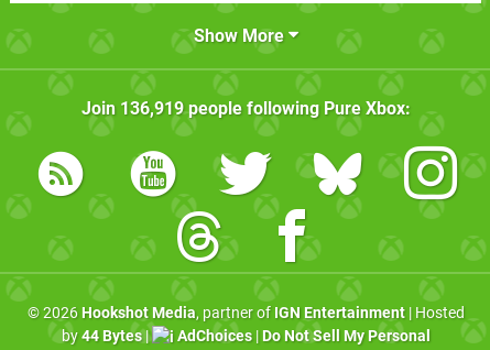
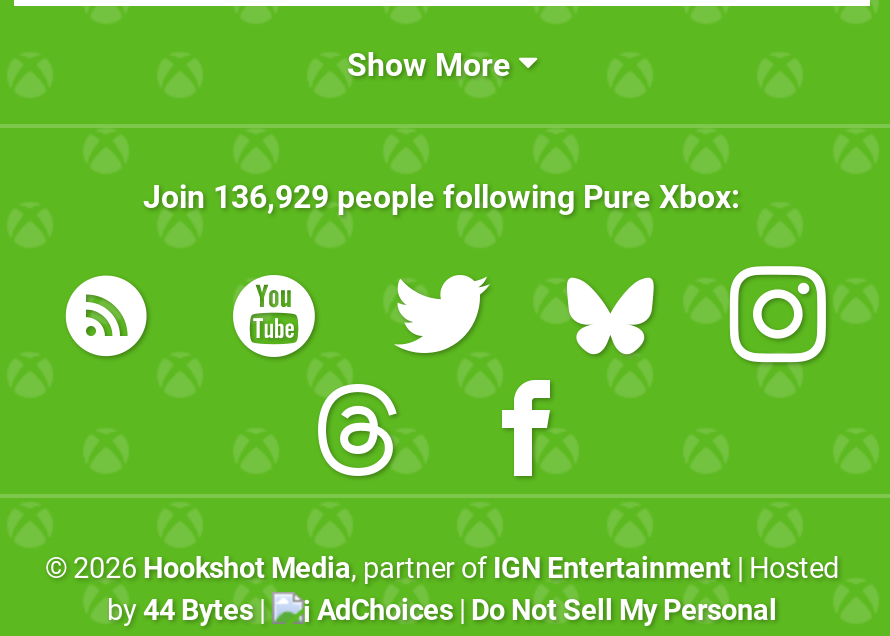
- Join 136,919 people following Pure Xbox:
+ Join 136,929 people following Pure Xbox:
